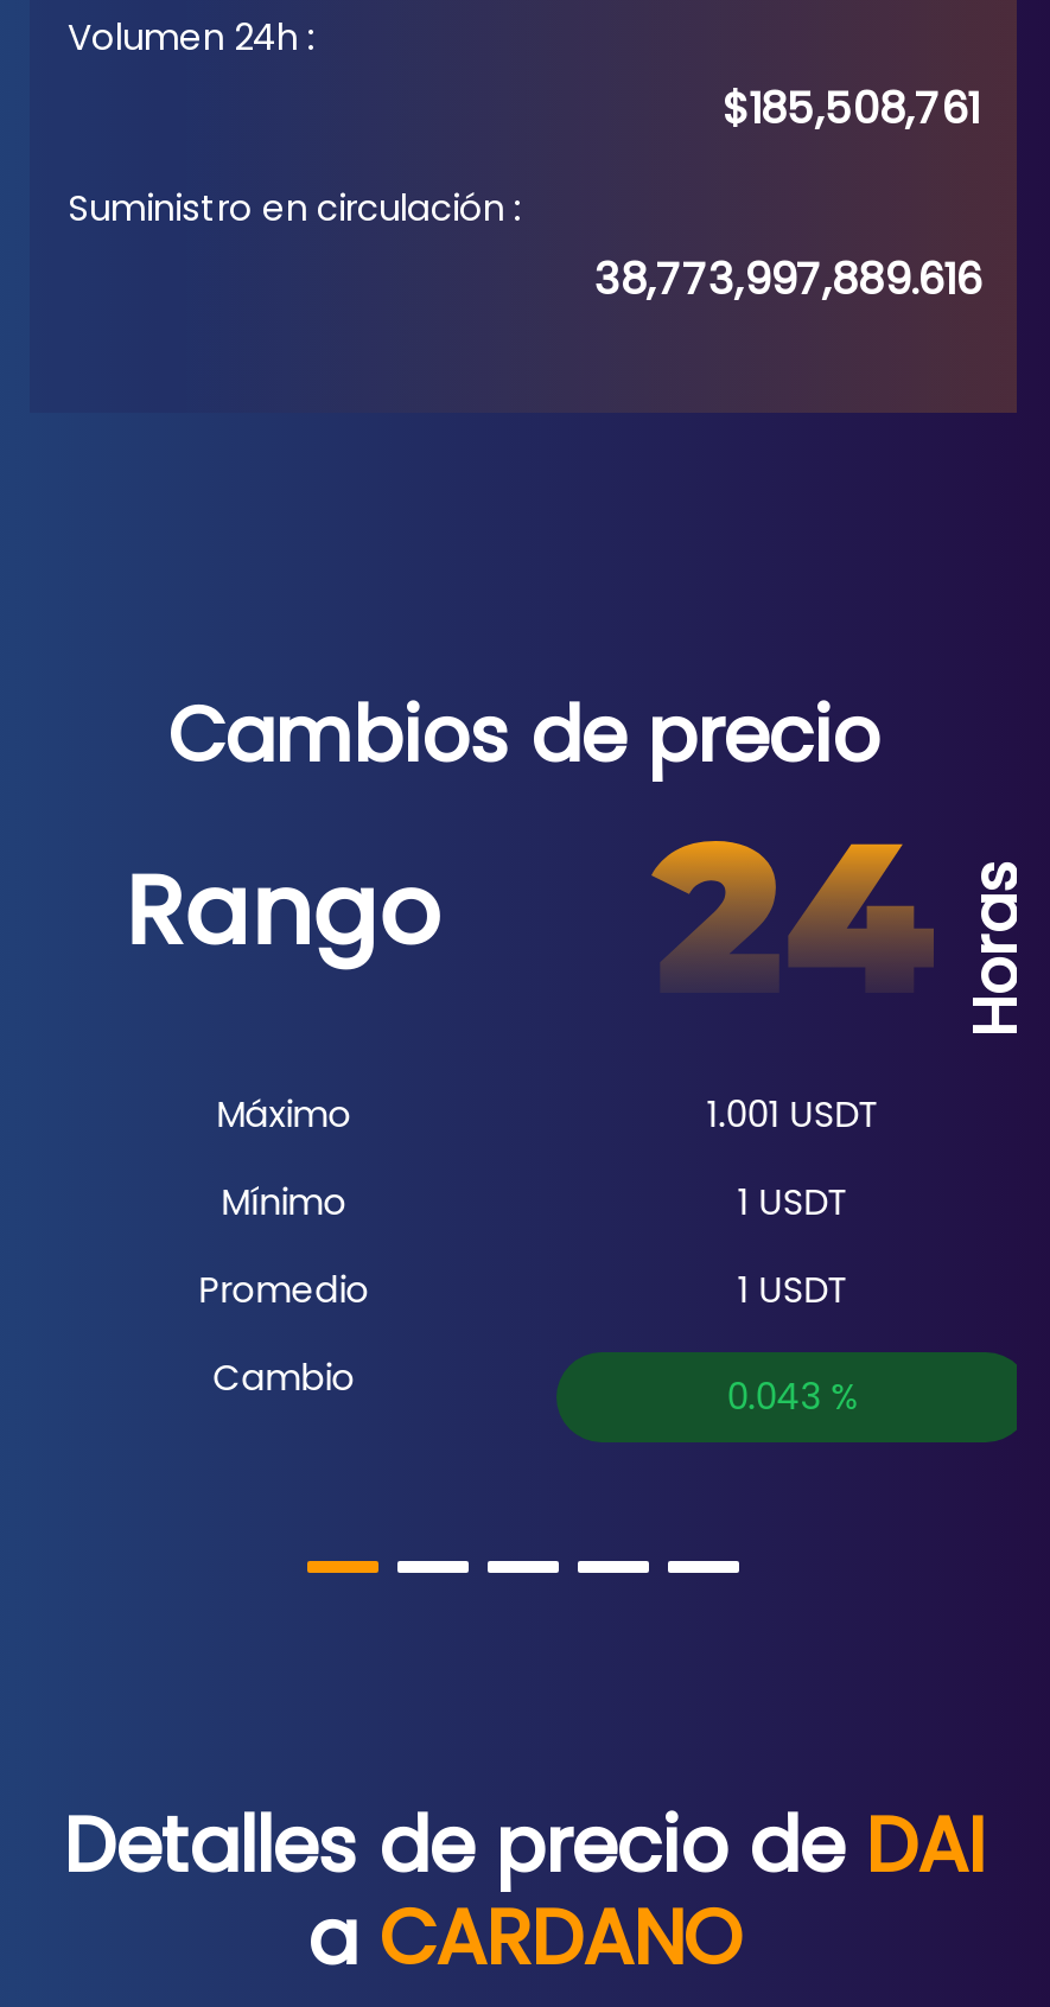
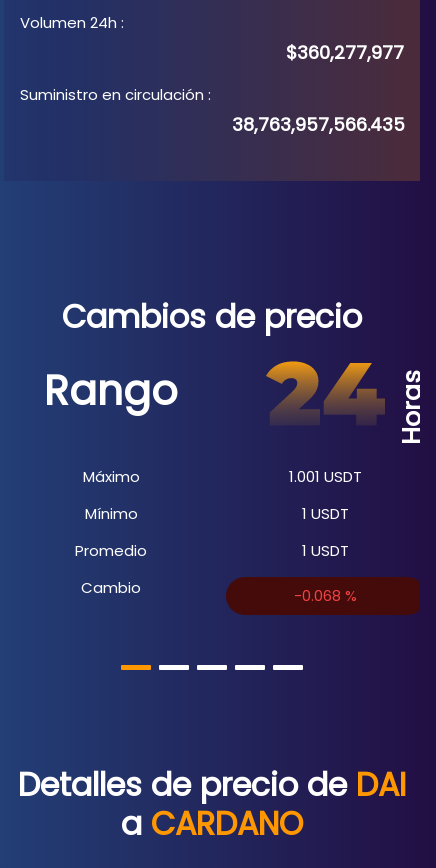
- $185,508,761
+ $360,277,977

- 38,773,997,889.616
+ 38,763,957,566.435

- 0.043%
+ -0.068%
